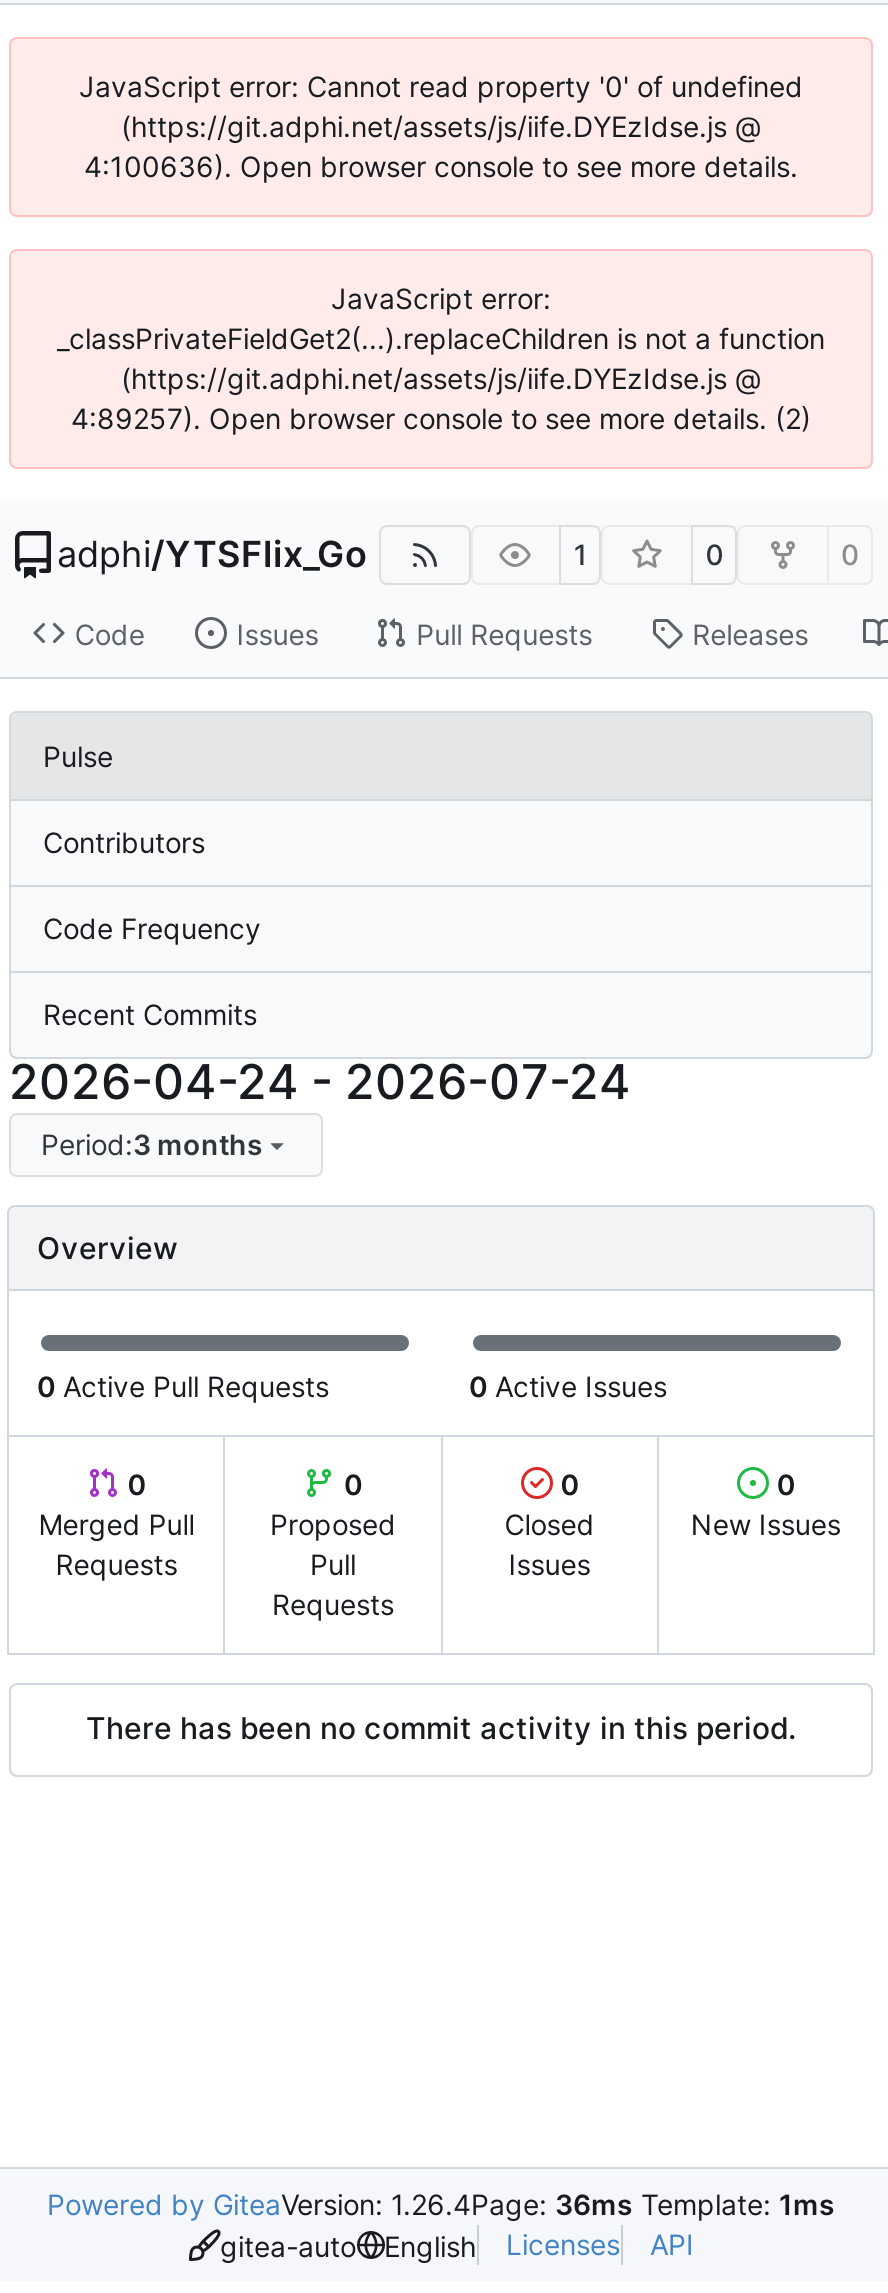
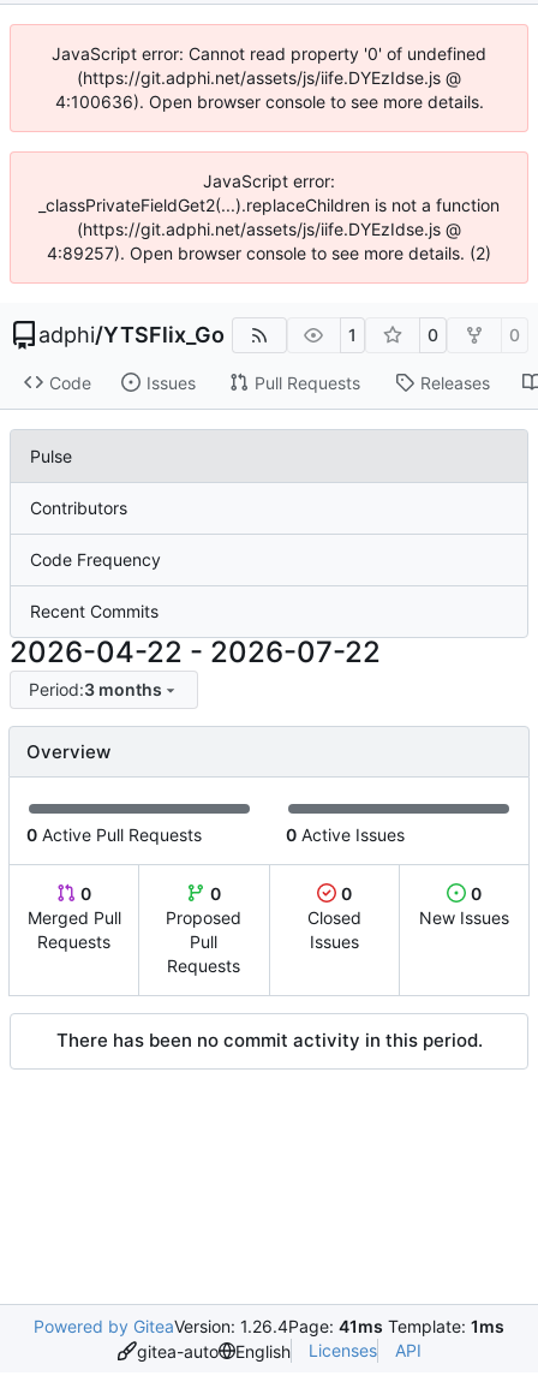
- 2026-04-24 - 2026-07-24
+ 2026-04-22 - 2026-07-22

- Powered by GiteaVersion: 1.26.4Page: 36ms Template: 1ms
+ Powered by GiteaVersion: 1.26.4Page: 41ms Template: 1ms
